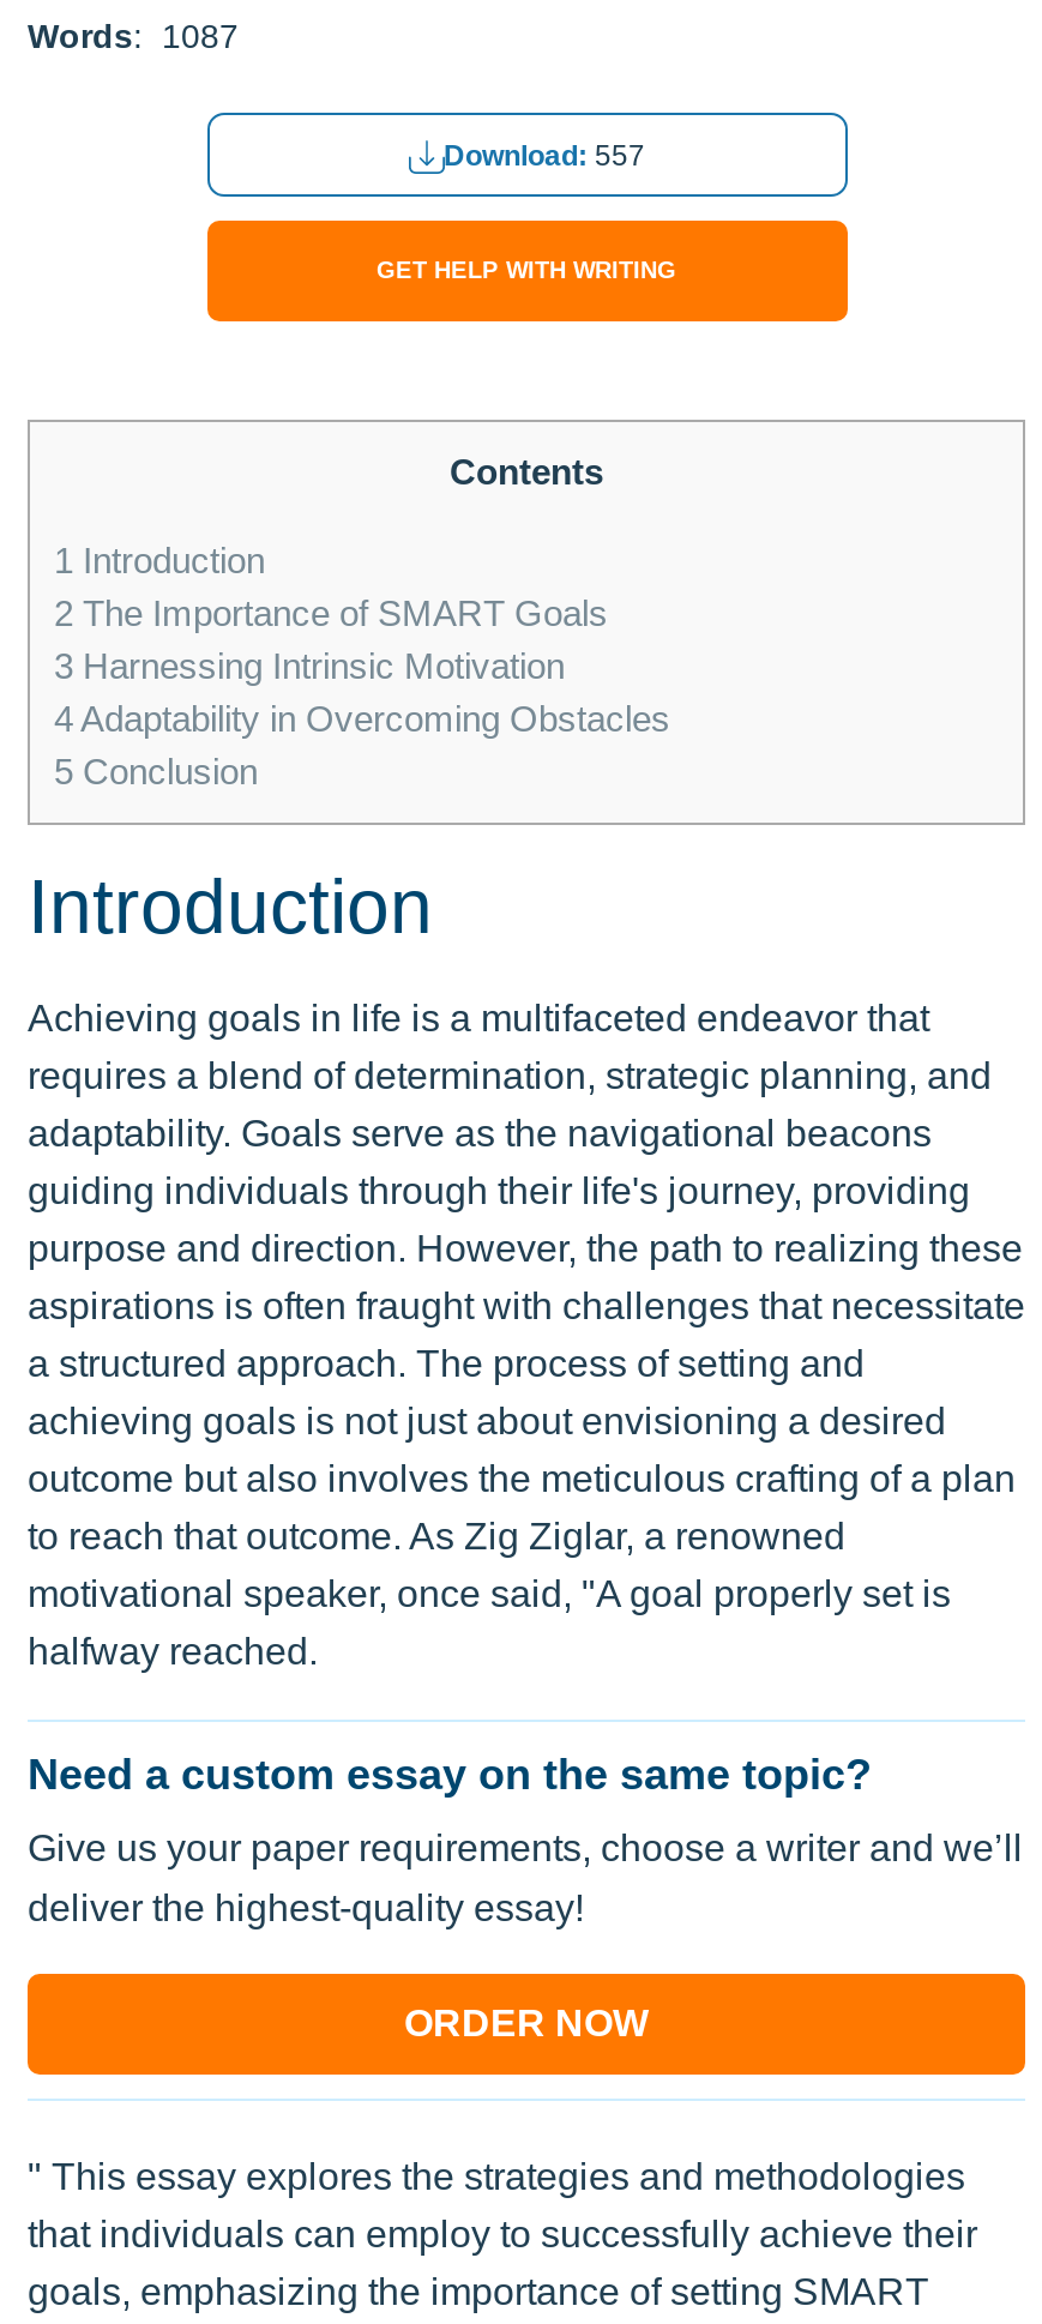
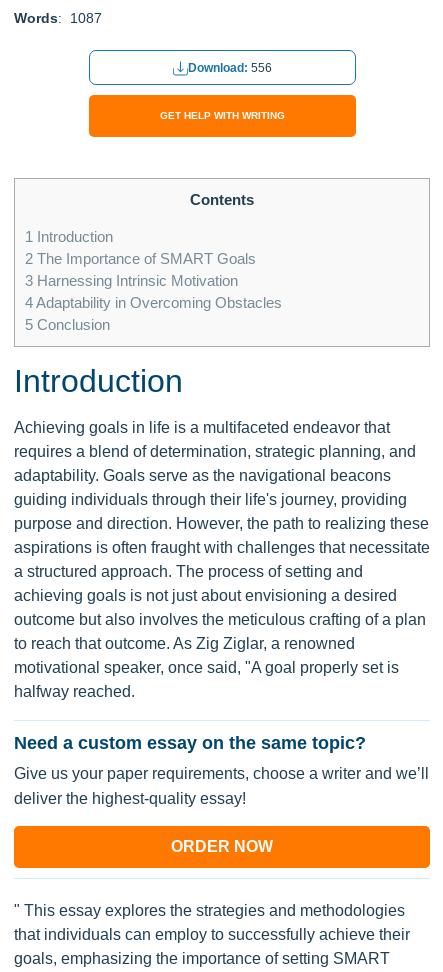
- Download: 557
+ Download: 556
